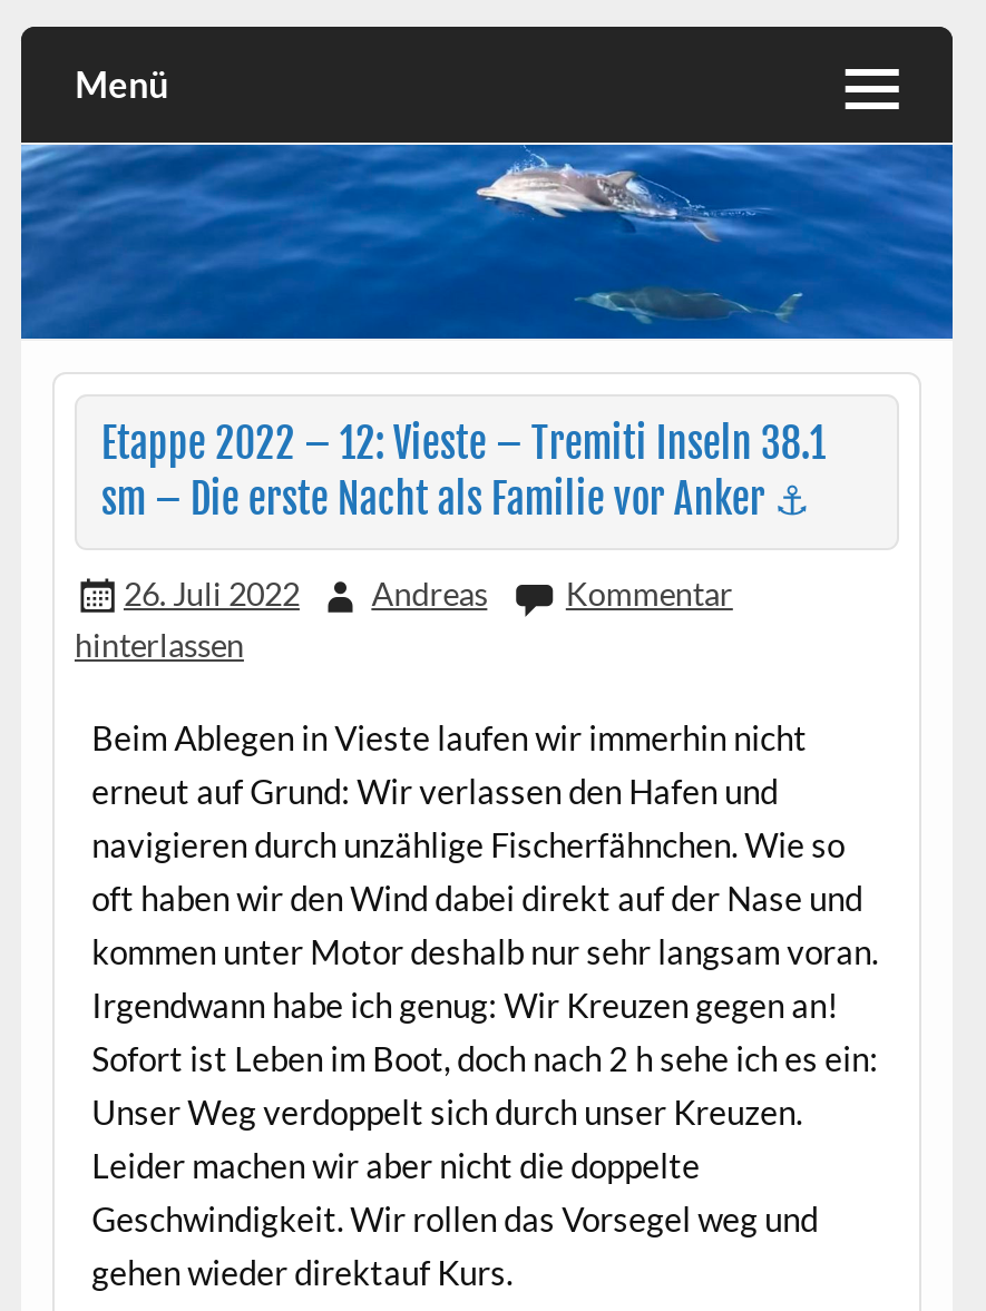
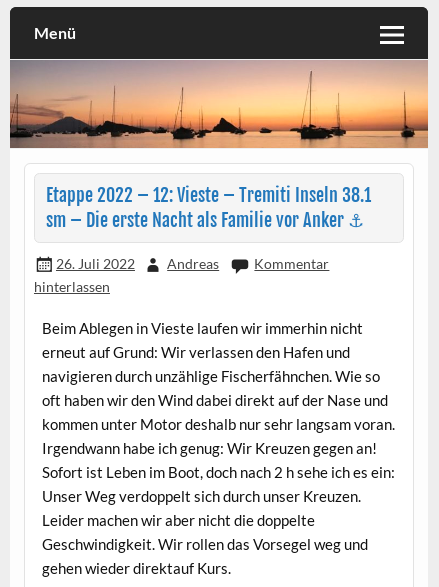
- [image]
+ [image]
